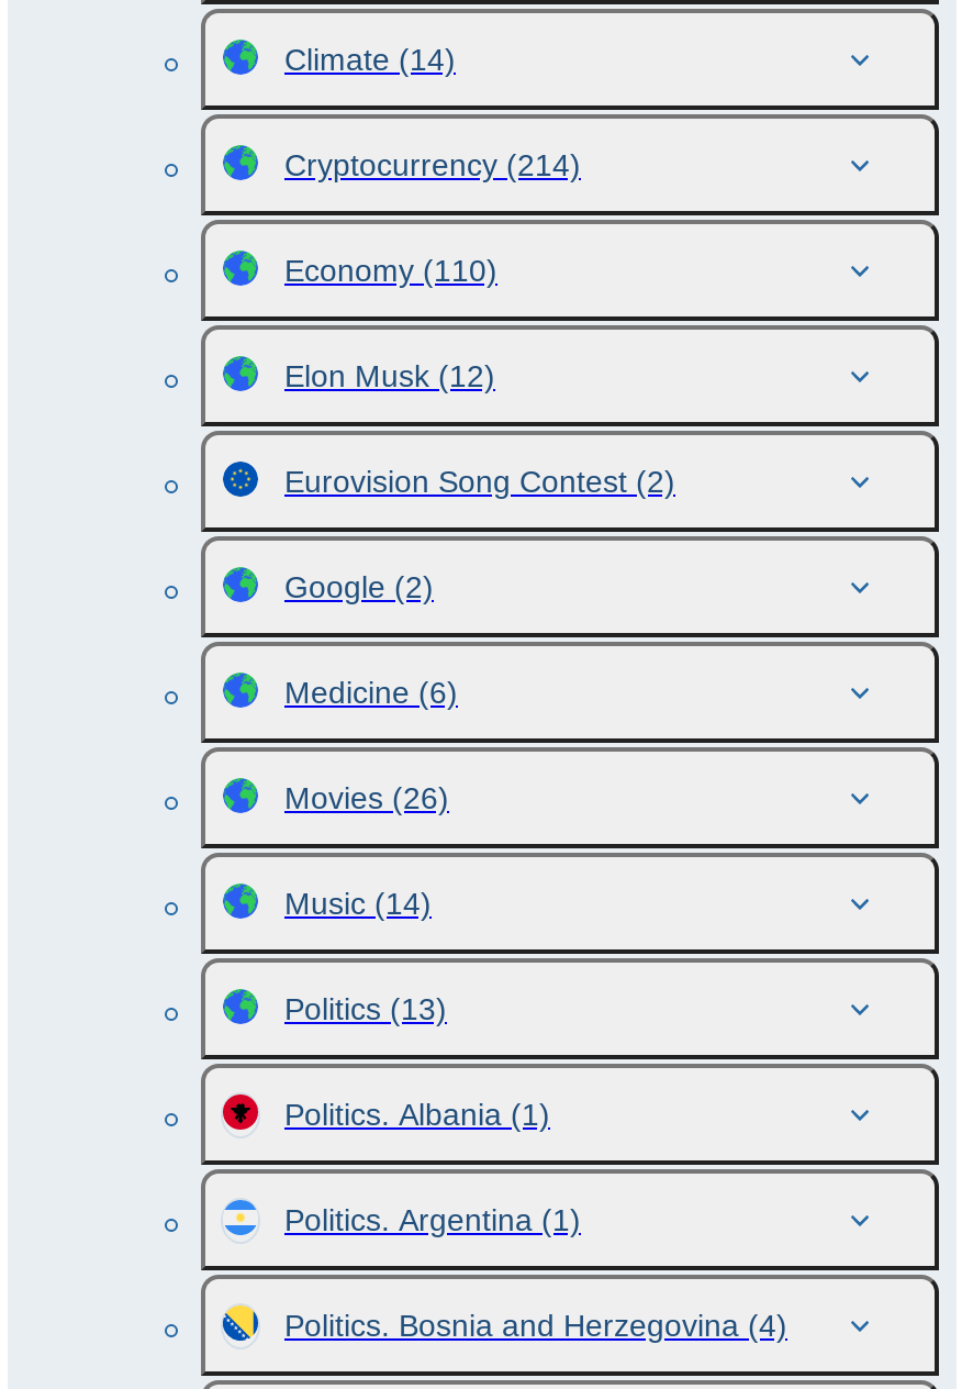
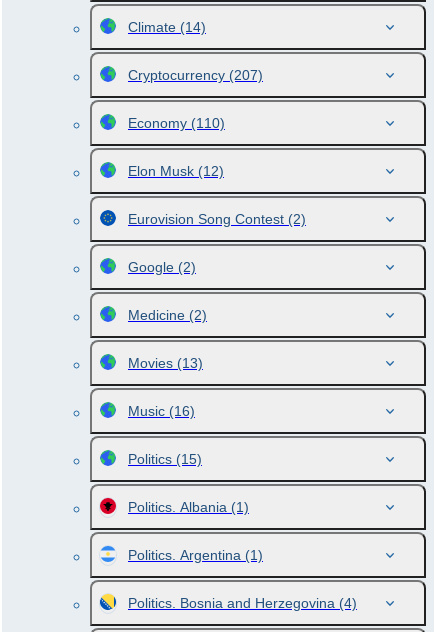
- Cryptocurrency (214)
+ Cryptocurrency (207)

- Medicine (6)
+ Medicine (2)

- Movies (26)
+ Movies (13)

- Music (14)
+ Music (16)

- Politics (13)
+ Politics (15)
